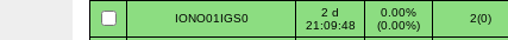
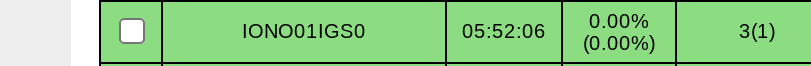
- 2 d
- 21:09:48
+ 05:52:06

- 2(0)
+ 3(1)
